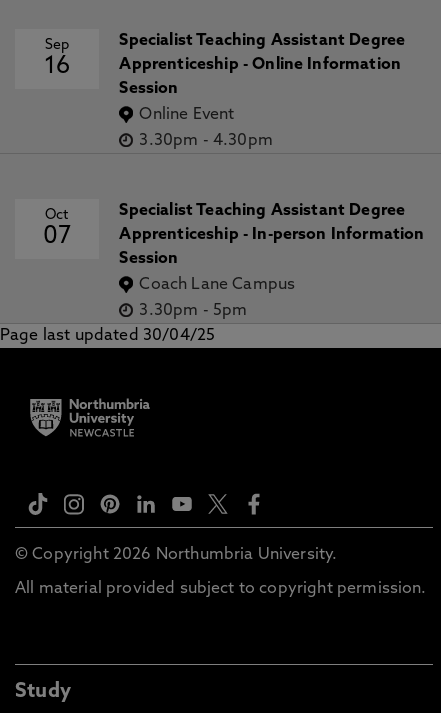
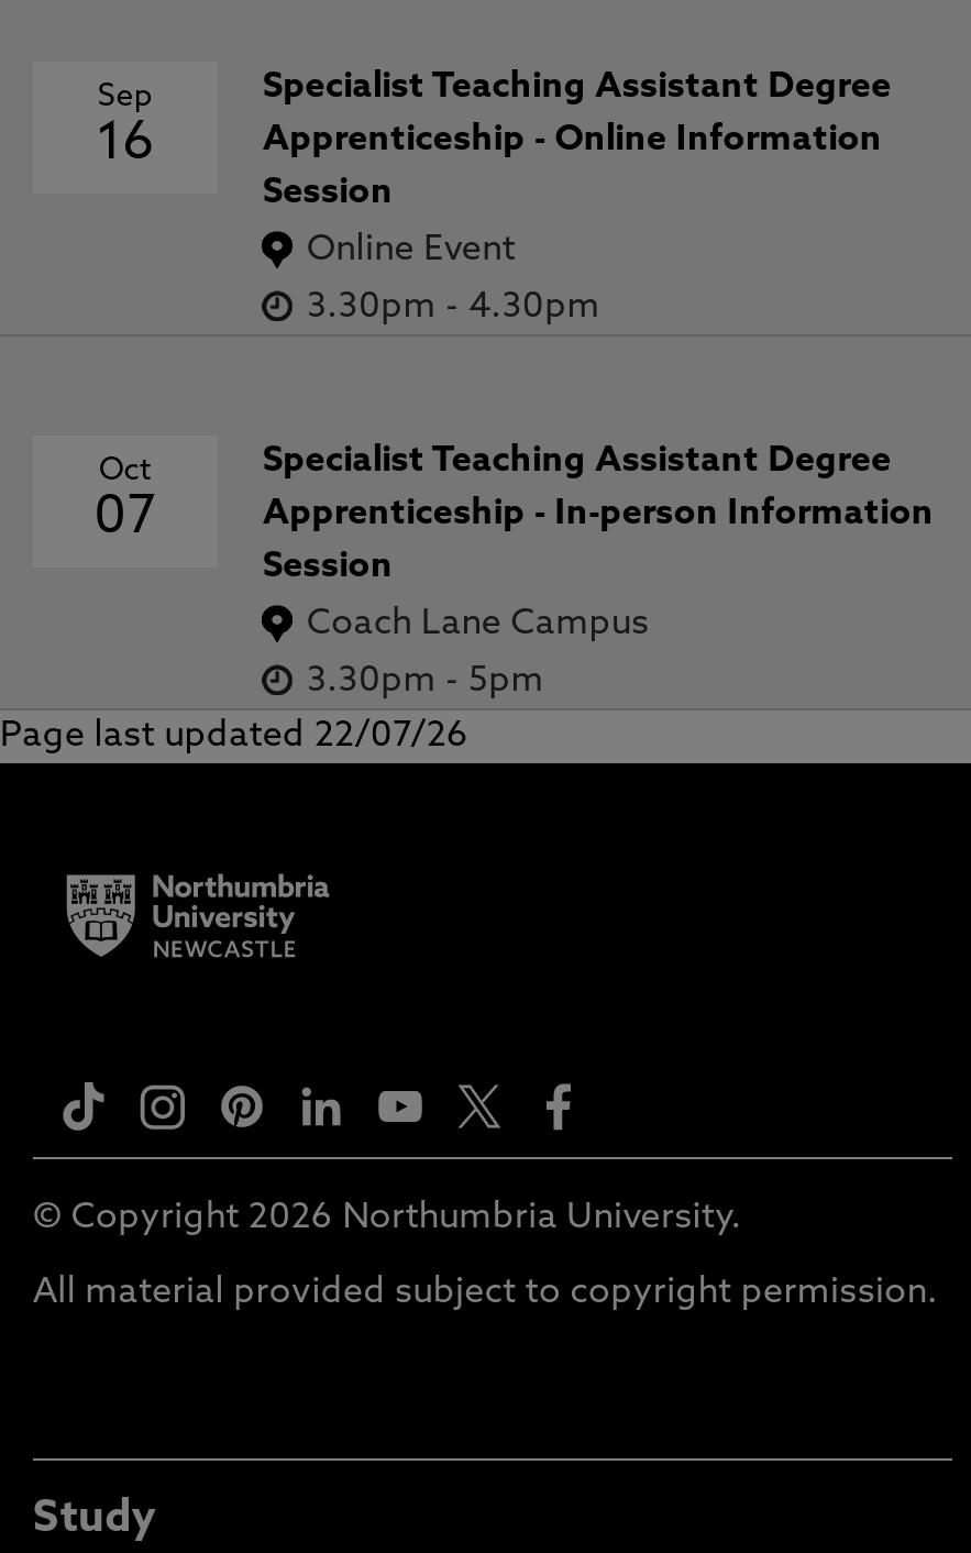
- Page last updated 30/04/25
+ Page last updated 22/07/26
